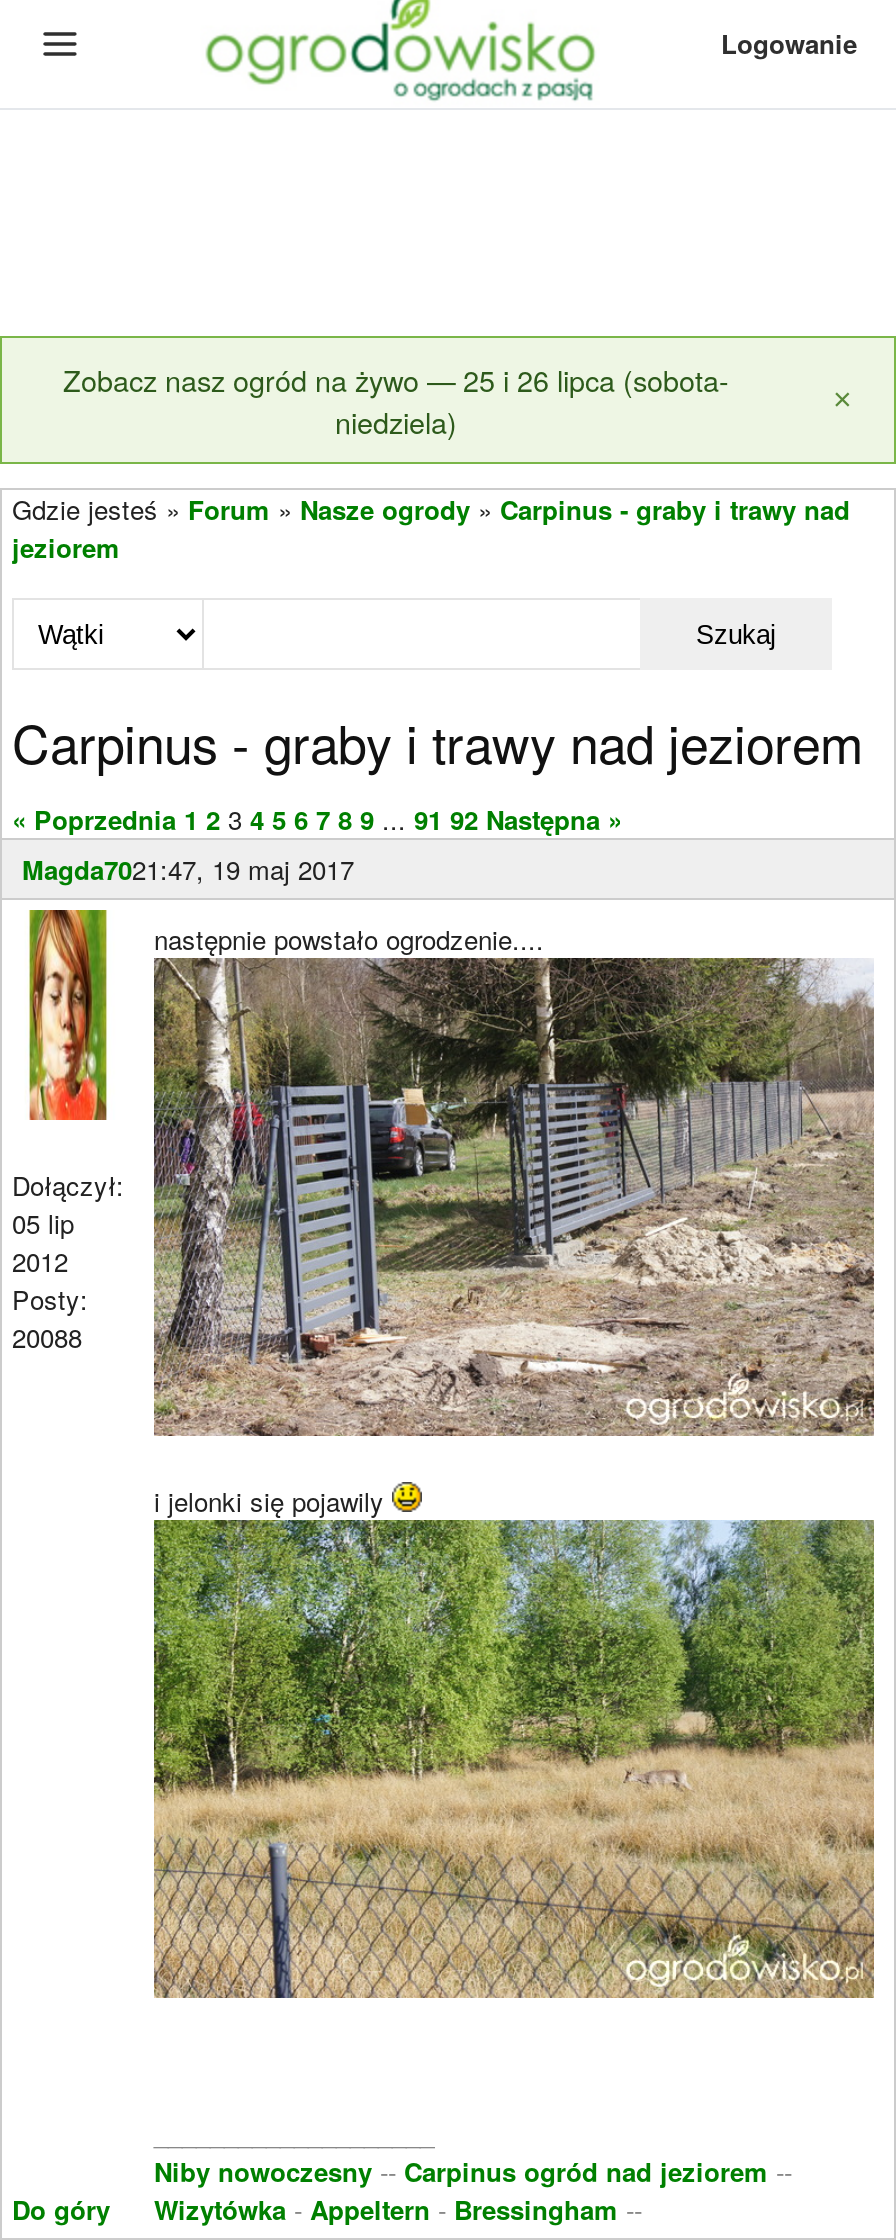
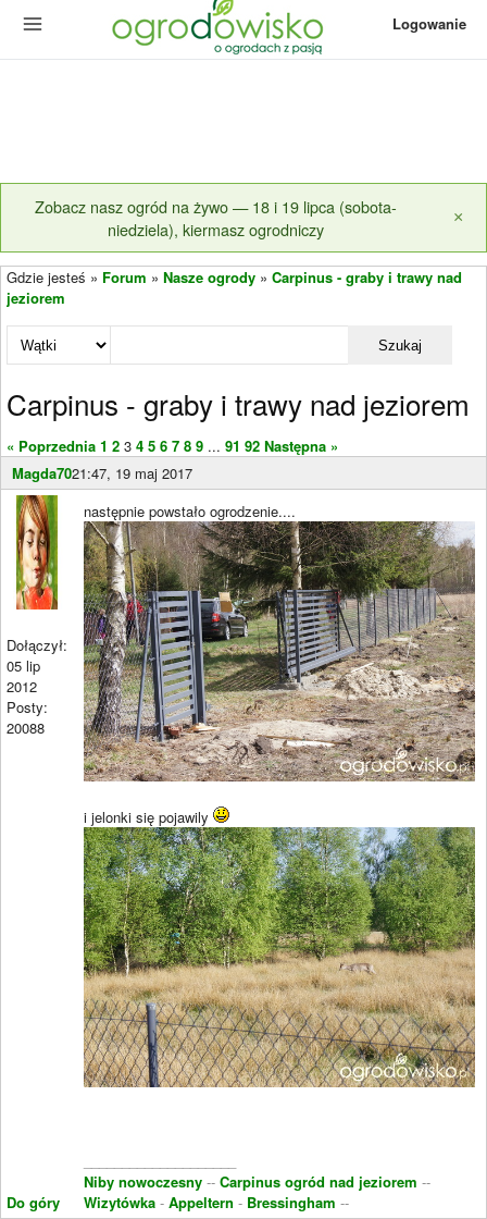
- Zobacz nasz ogród na żywo — 25 i 26 lipca (sobota-
- niedziela)
+ Zobacz nasz ogród na żywo — 18 i 19 lipca (sobota-
+ niedziela), kiermasz ogrodniczy
